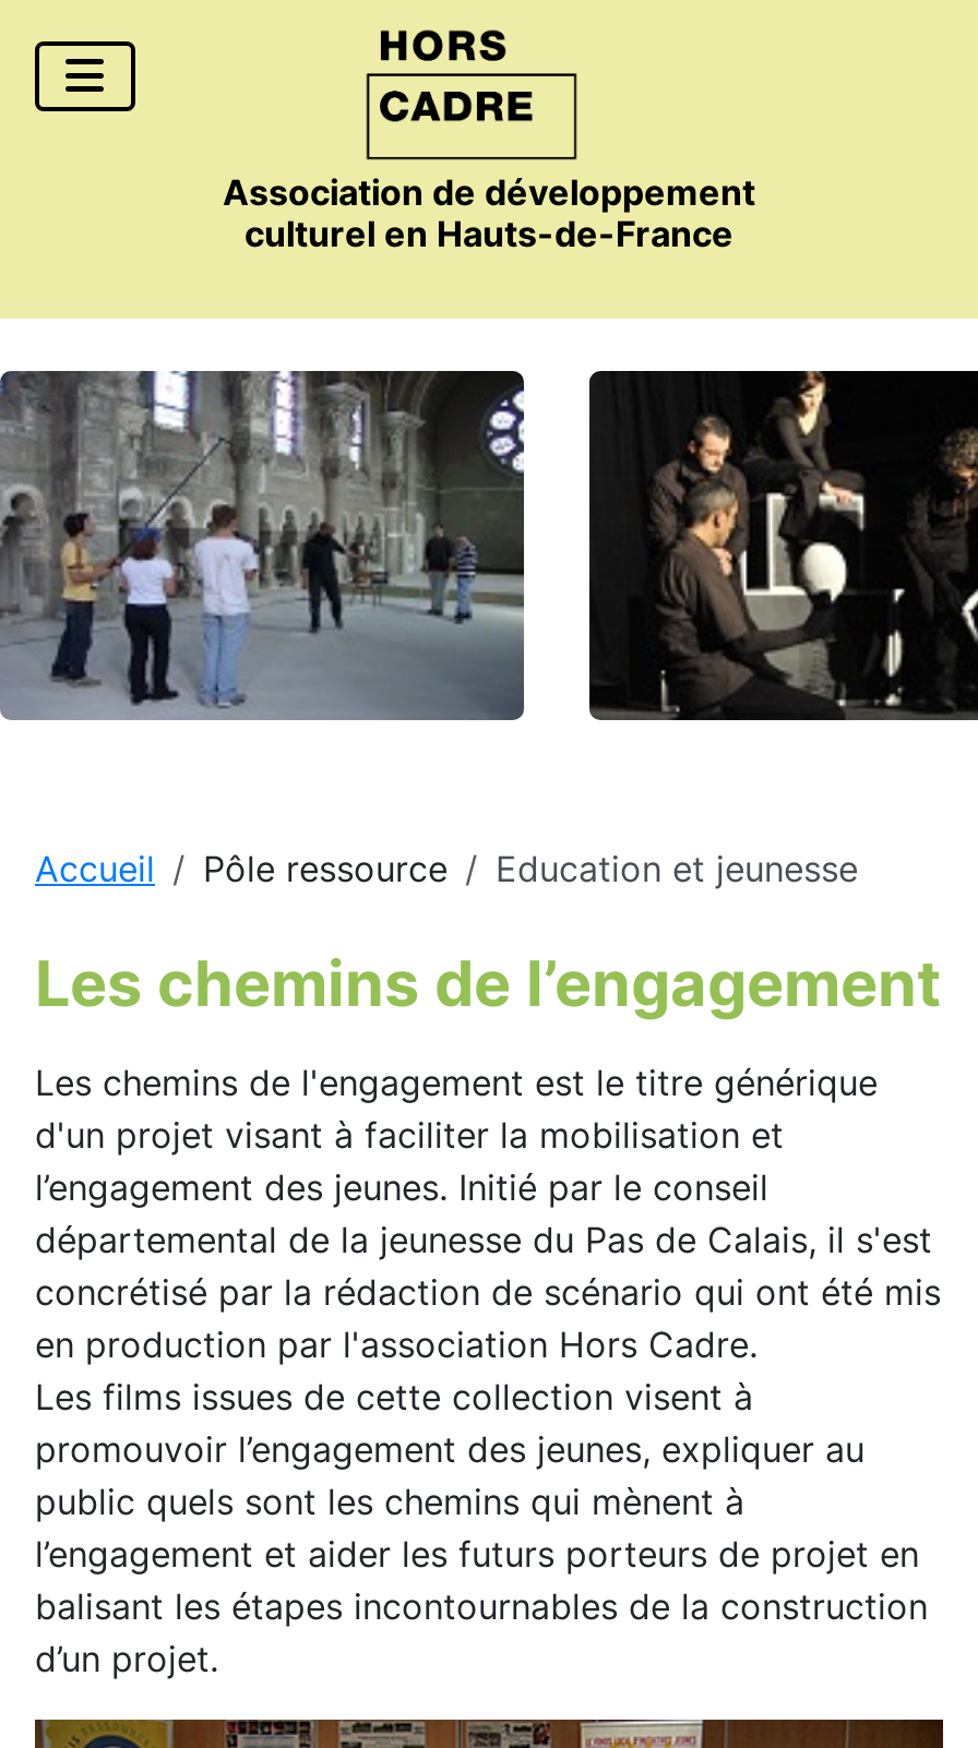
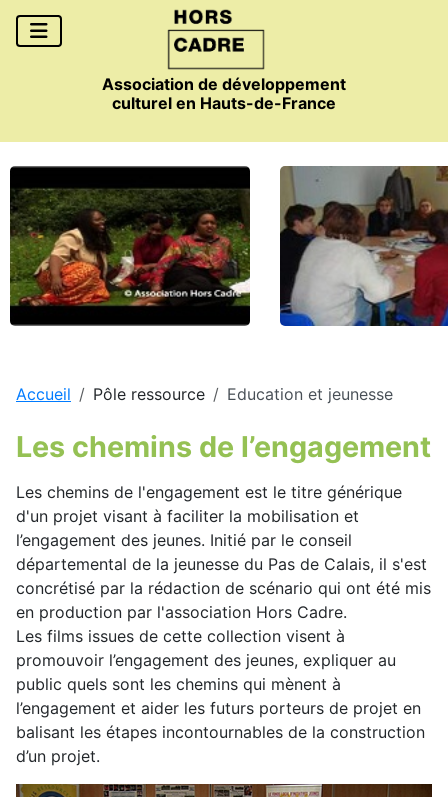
- [image]
+ [image]

- [image]
+ [image]
